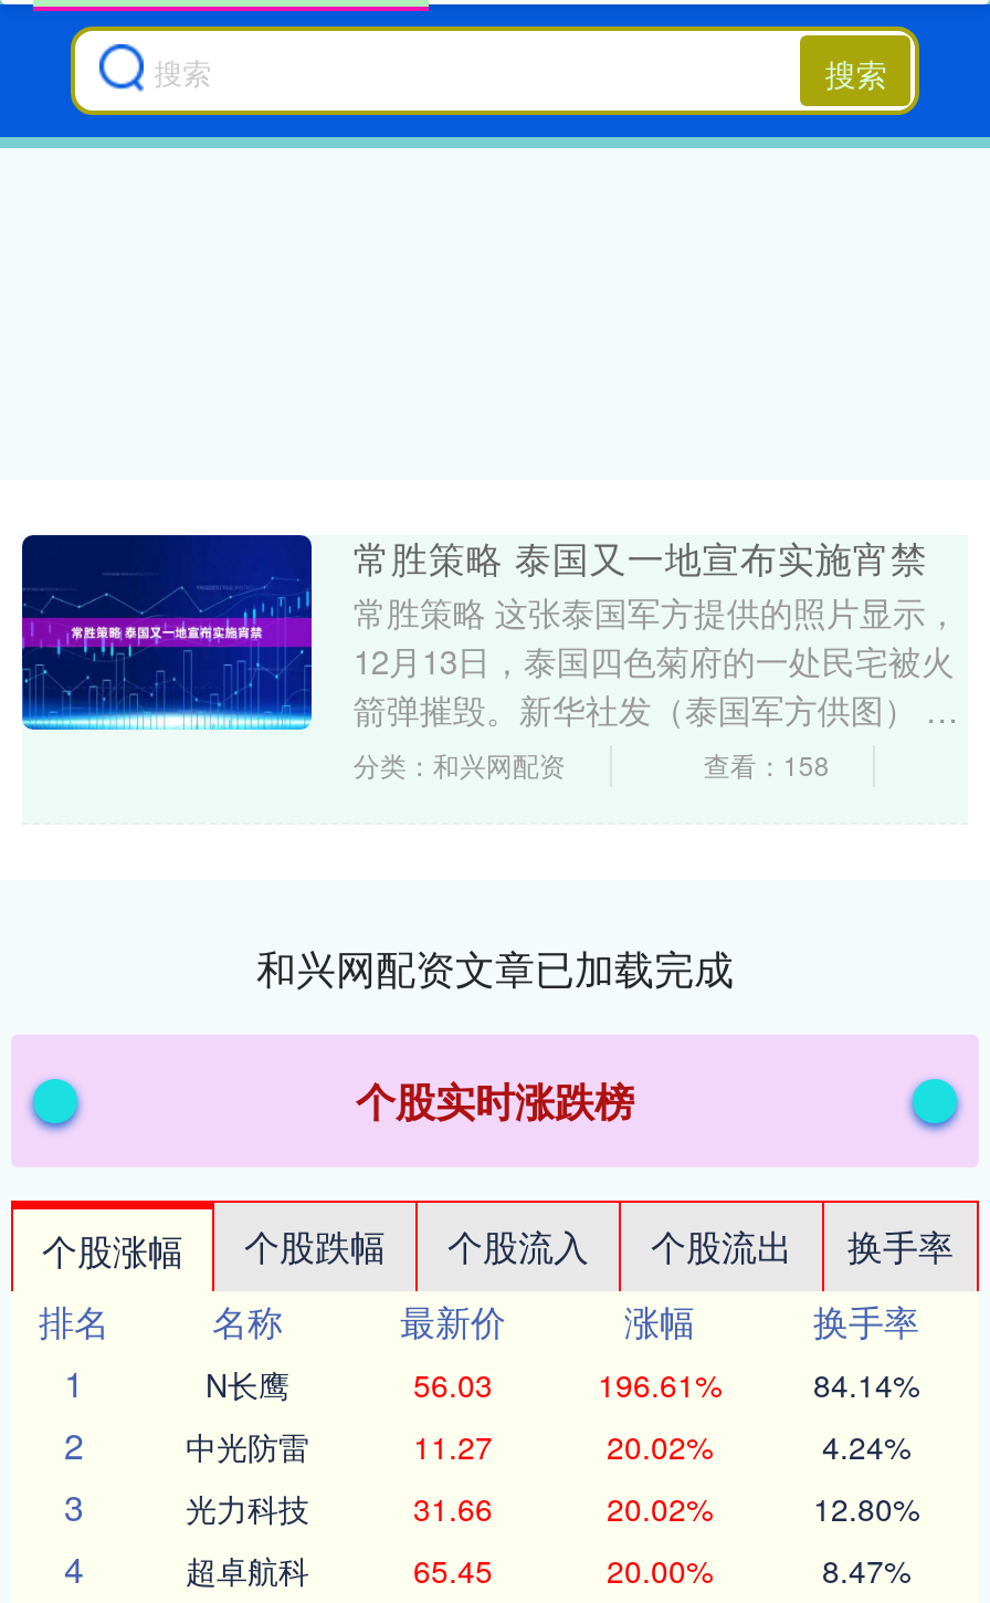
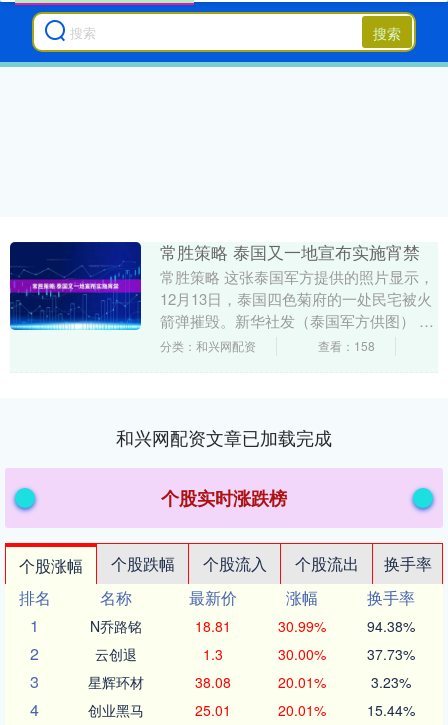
- N长鹰
- 56.03
- 196.61%
- 84.14%
+ N乔路铭
+ 18.81
+ 30.99%
+ 94.38%

- 中光防雷
- 11.27
- 20.02%
- 4.24%
+ 云创退
+ 1.3
+ 30.00%
+ 37.73%

- 光力科技
- 31.66
- 20.02%
- 12.80%
+ 星辉环材
+ 38.08
+ 20.01%
+ 3.23%

- 超卓航科
- 65.45
- 20.00%
- 8.47%
+ 创业黑马
+ 25.01
+ 20.01%
+ 15.44%
